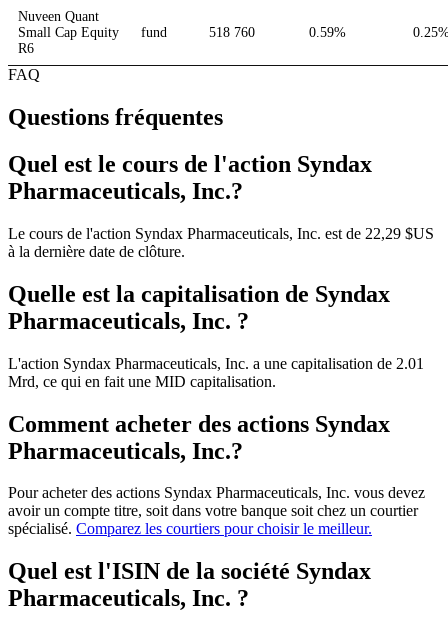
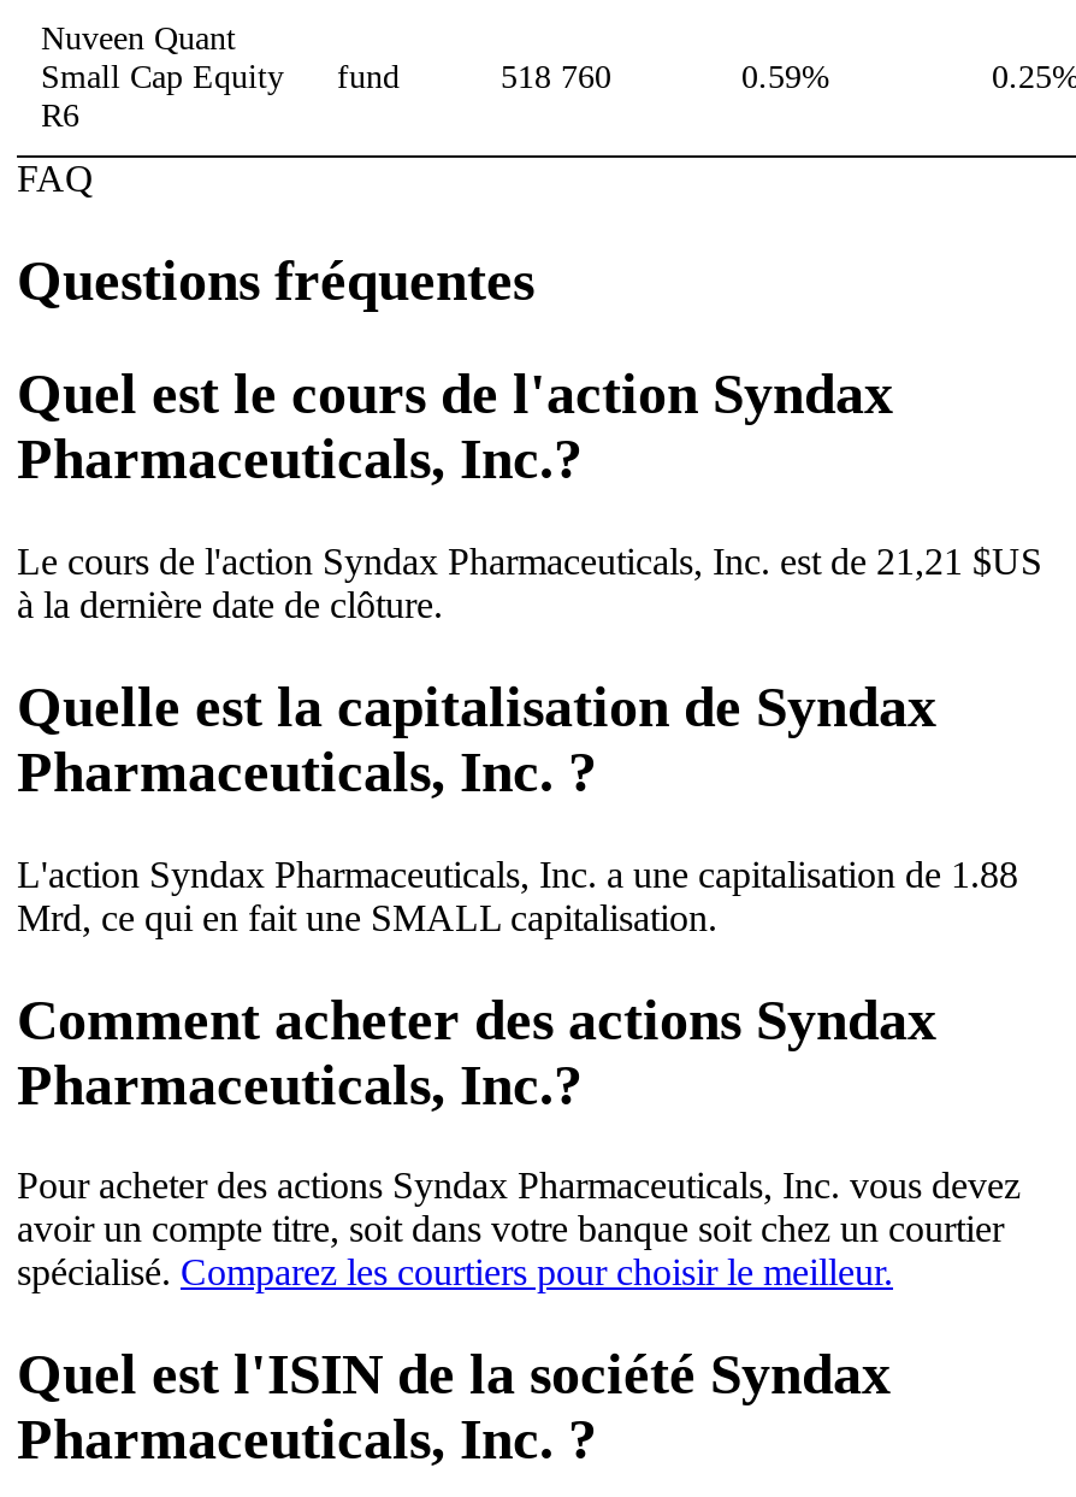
- Le cours de l'action Syndax Pharmaceuticals, Inc. est de 22,29 $US
+ Le cours de l'action Syndax Pharmaceuticals, Inc. est de 21,21 $US

- L'action Syndax Pharmaceuticals, Inc. a une capitalisation de 2.01
+ L'action Syndax Pharmaceuticals, Inc. a une capitalisation de 1.88

- Mrd, ce qui en fait une MID capitalisation.
+ Mrd, ce qui en fait une SMALL capitalisation.
